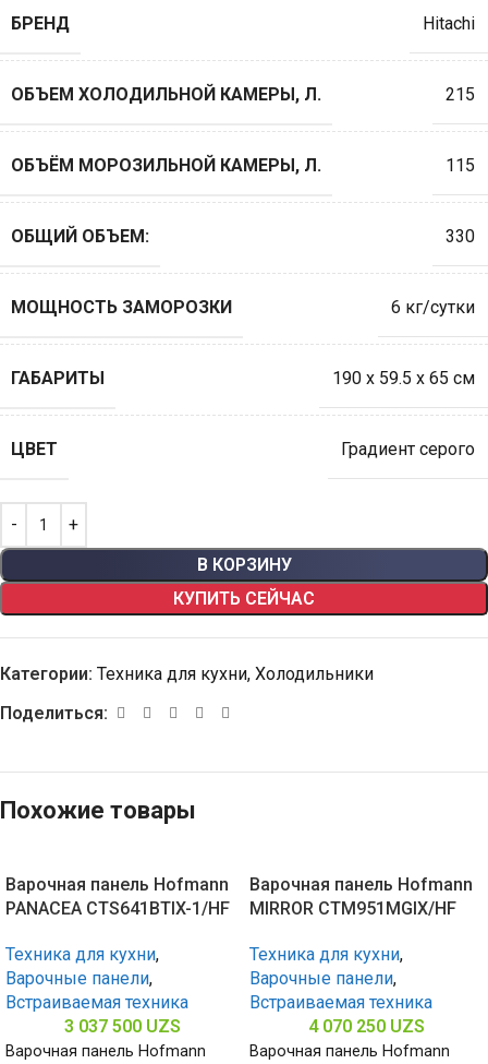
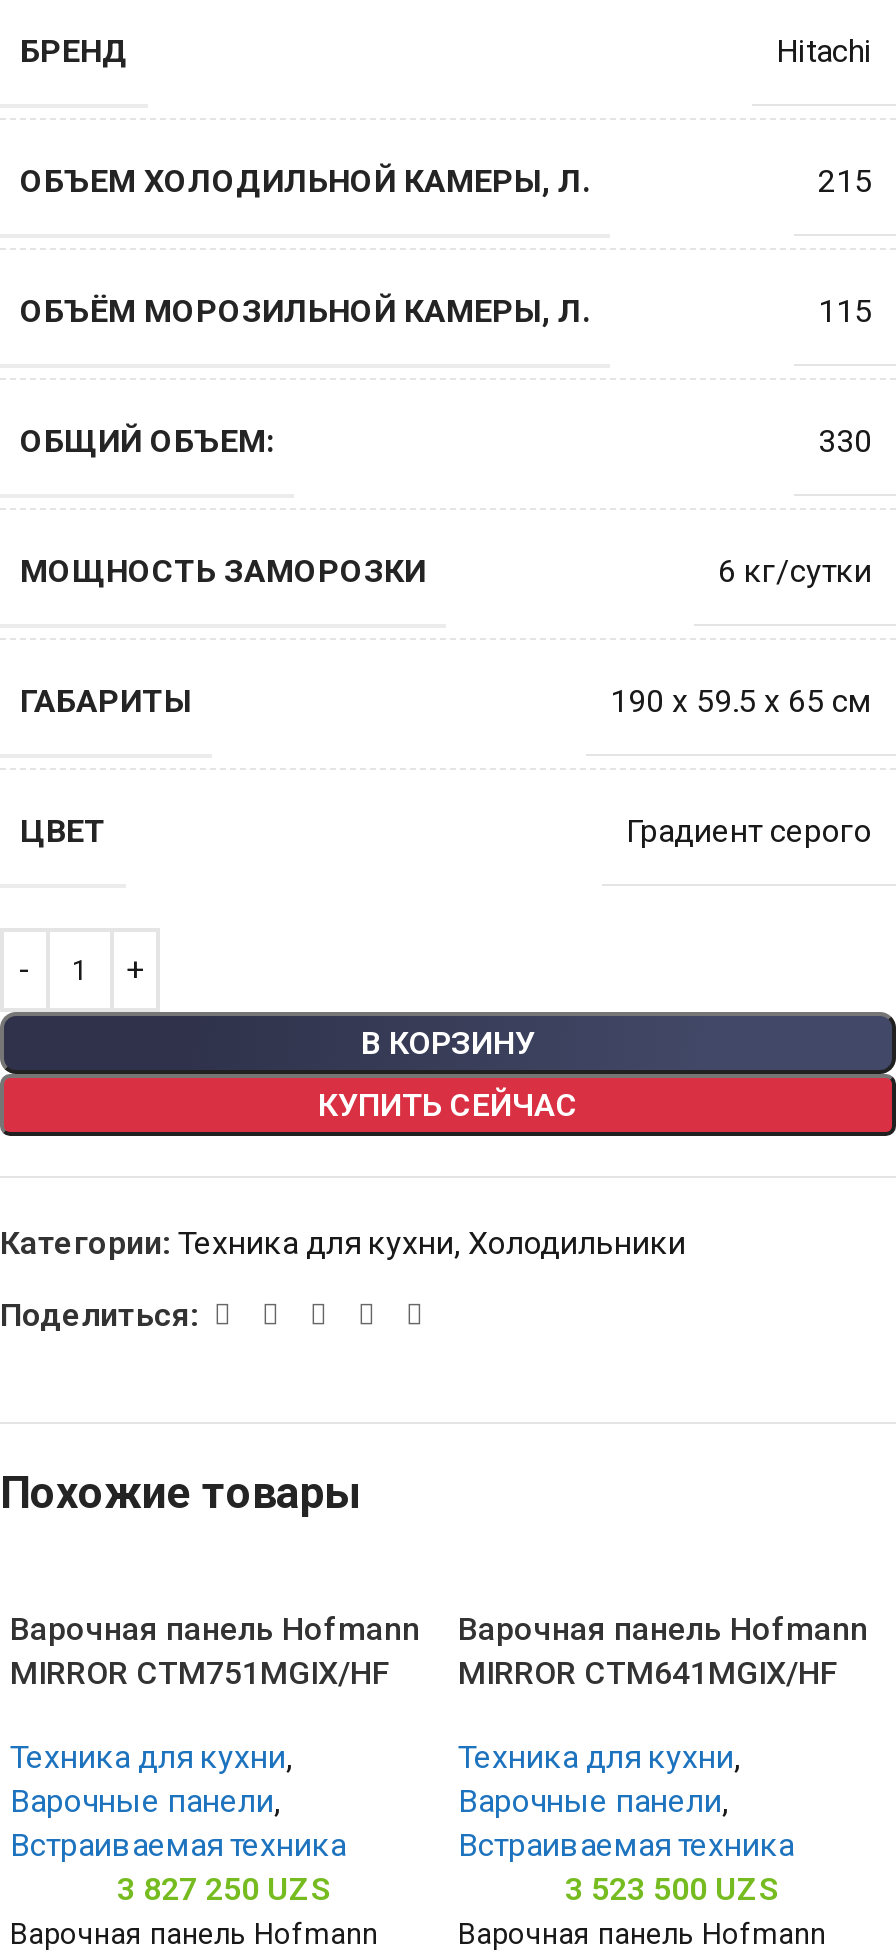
- PANACEA CTS641BTIX-1/HF
+ MIRROR CTM751MGIX/HF

- MIRROR CTM951MGIX/HF
+ MIRROR CTM641MGIX/HF

- 3 037 500 UZS
+ 3 827 250 UZS

- 4 070 250 UZS
+ 3 523 500 UZS
